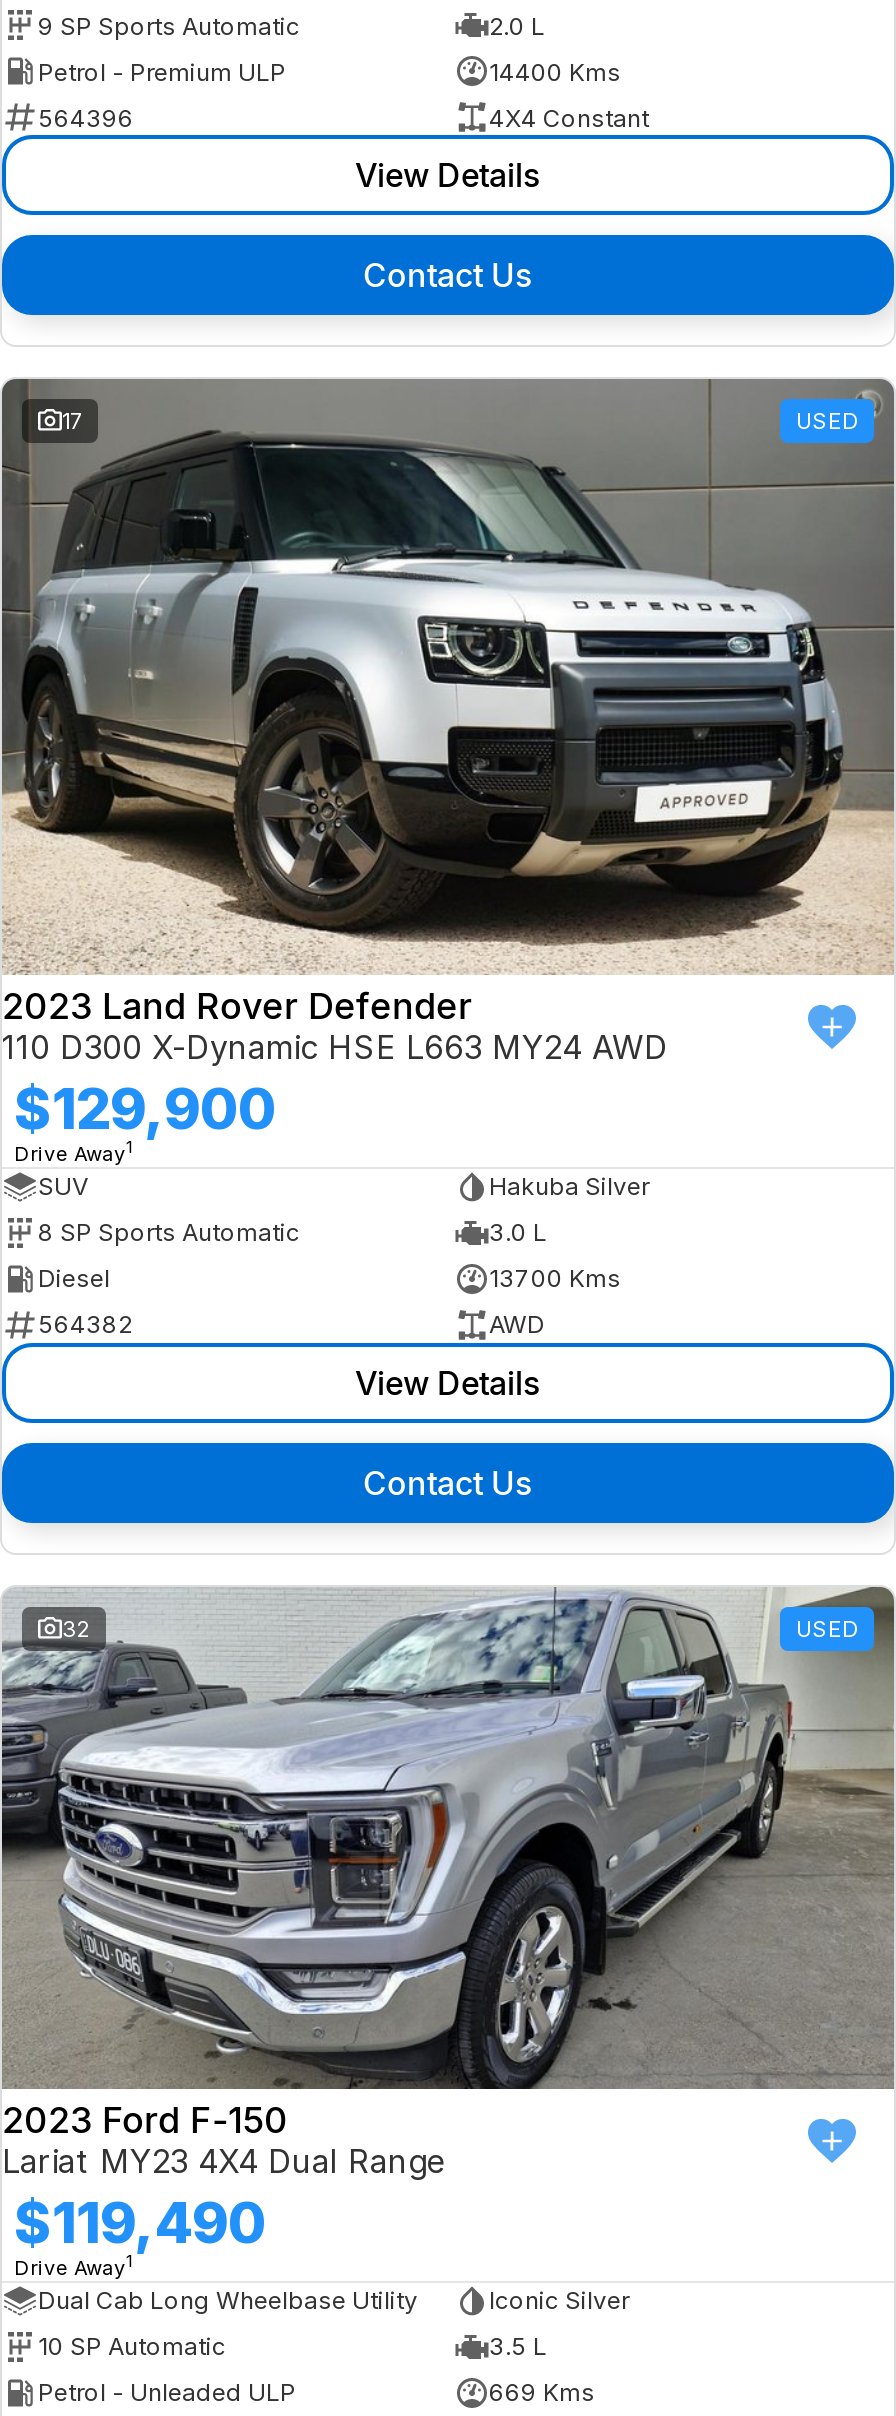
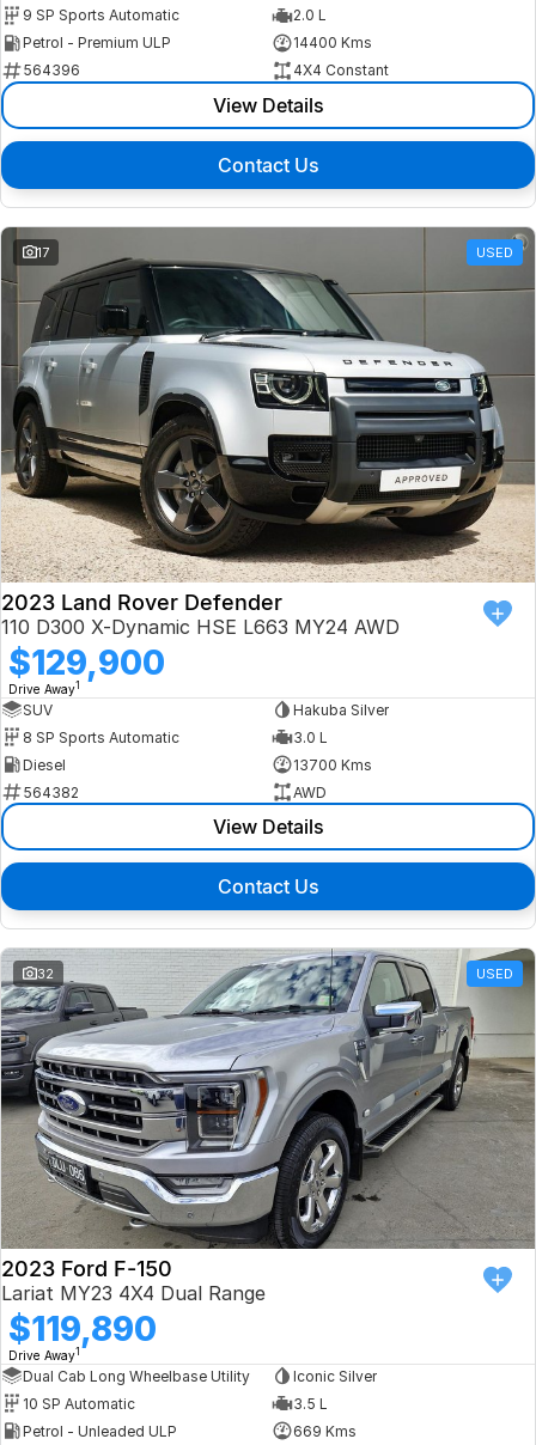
- $119,490
+ $119,890
